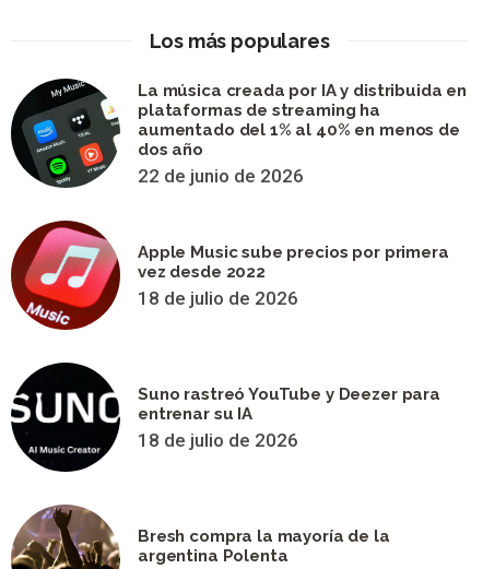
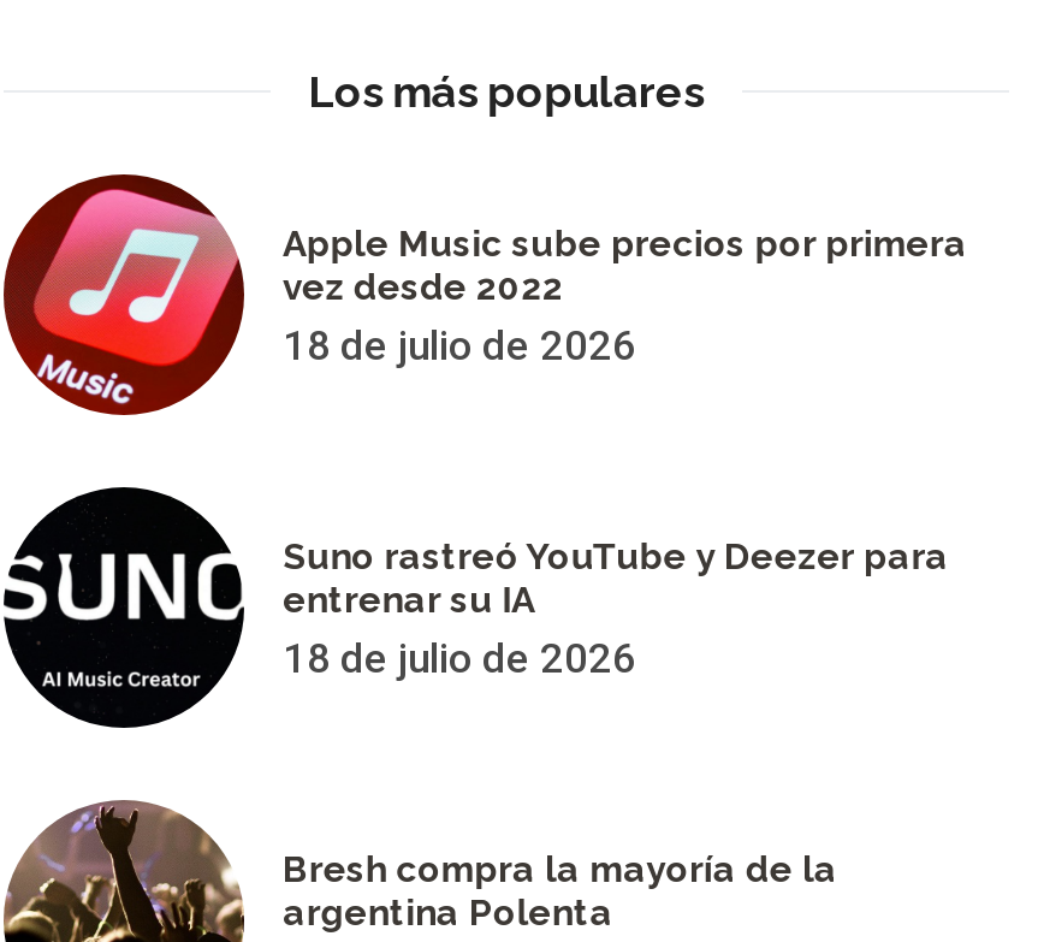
- [image]
- La música creada por IA y distribuida en
- plataformas de streaming ha
- aumentado del 1% al 40% en menos de
- dos año
- 22 de junio de 2026
